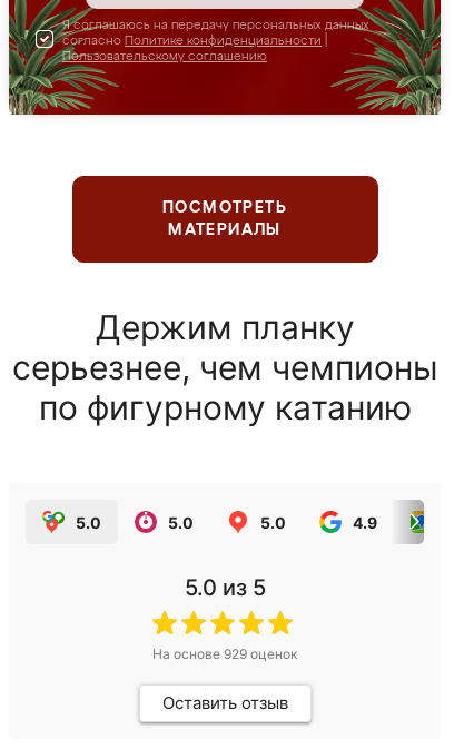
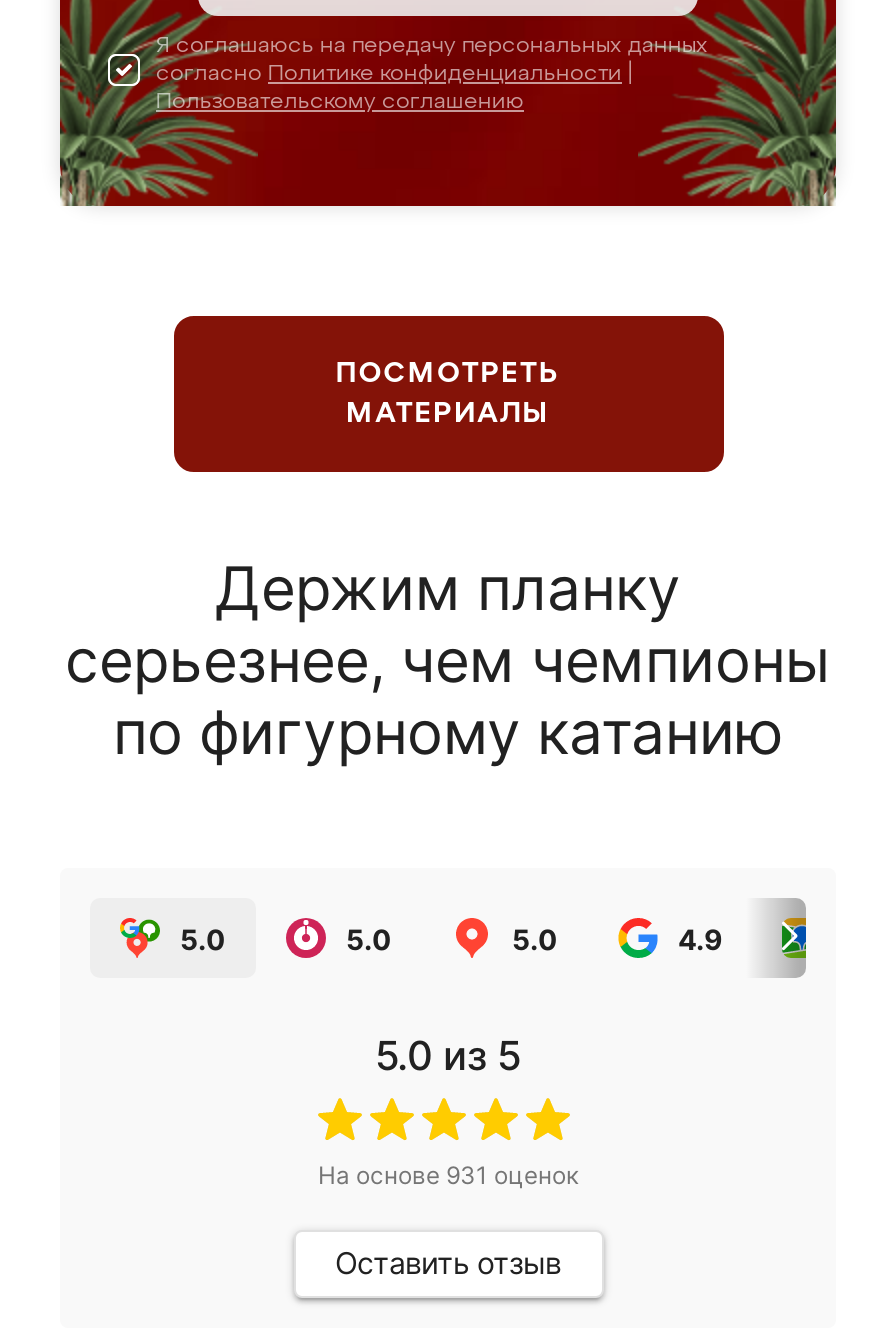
- На основе 929 оценок
+ На основе 931 оценок
